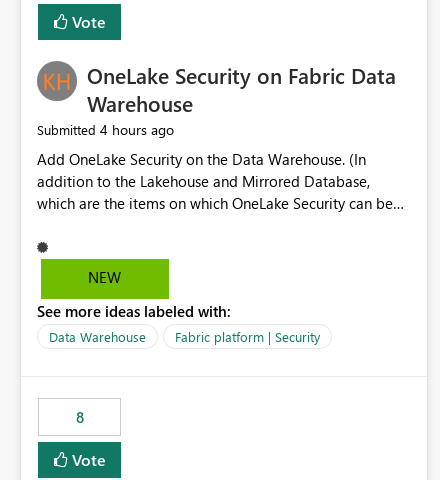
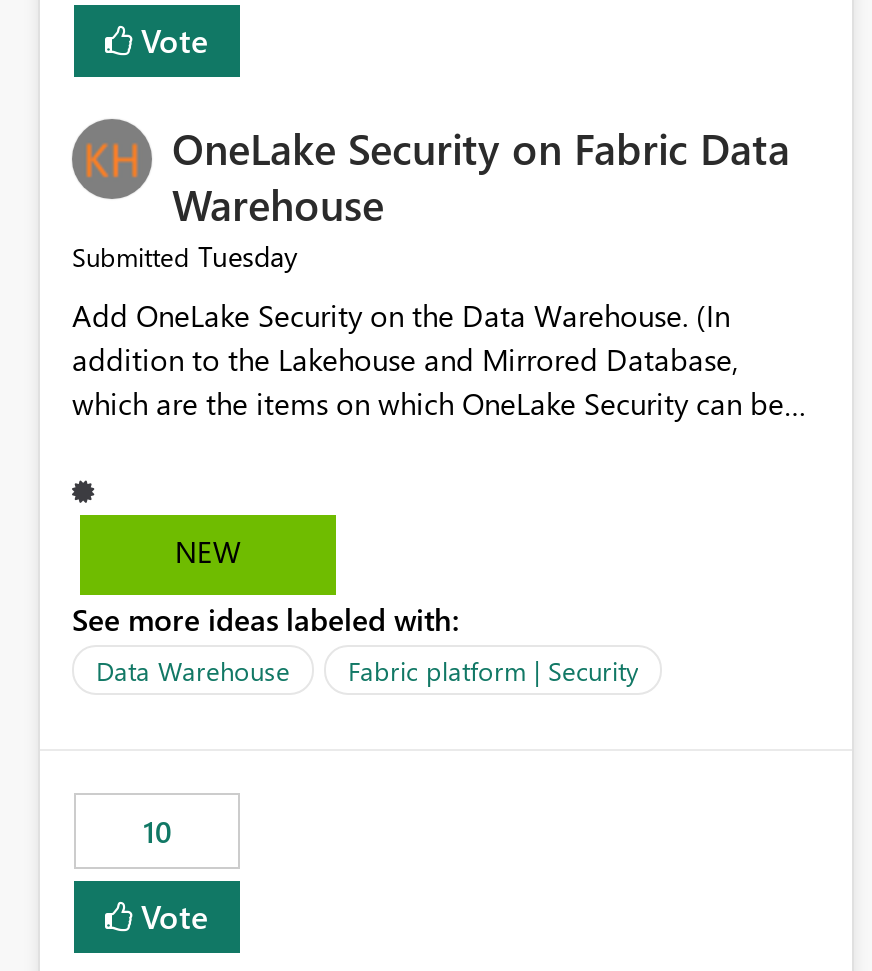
- Submitted 4 hours ago
+ Submitted Tuesday

- 8
+ 10
